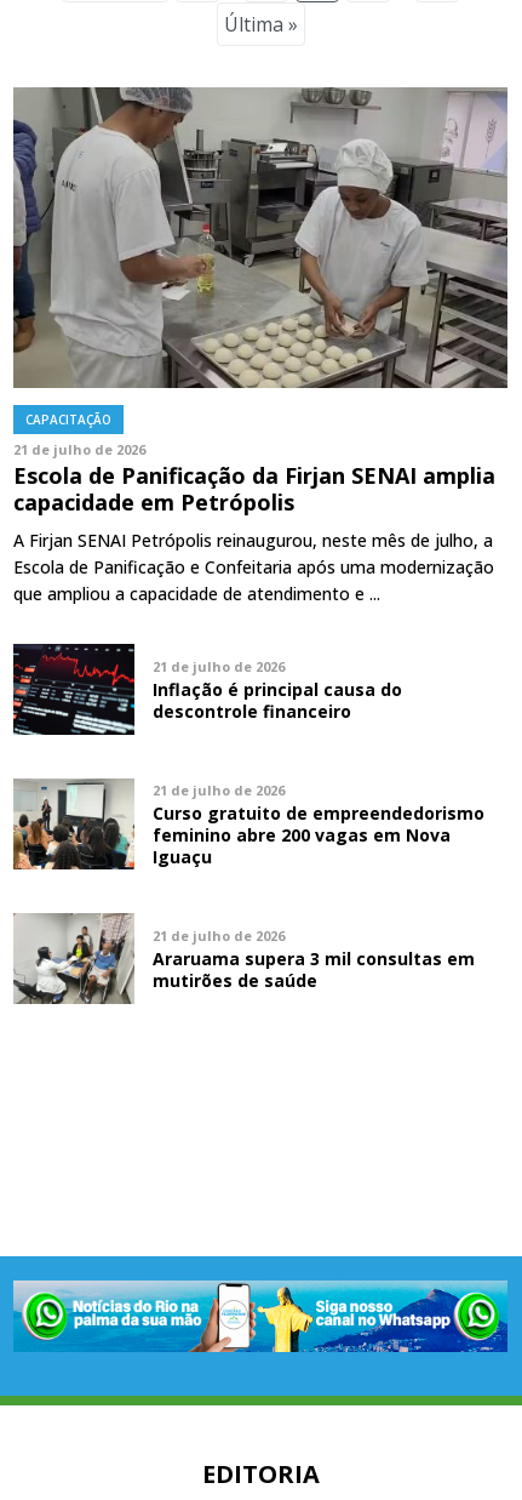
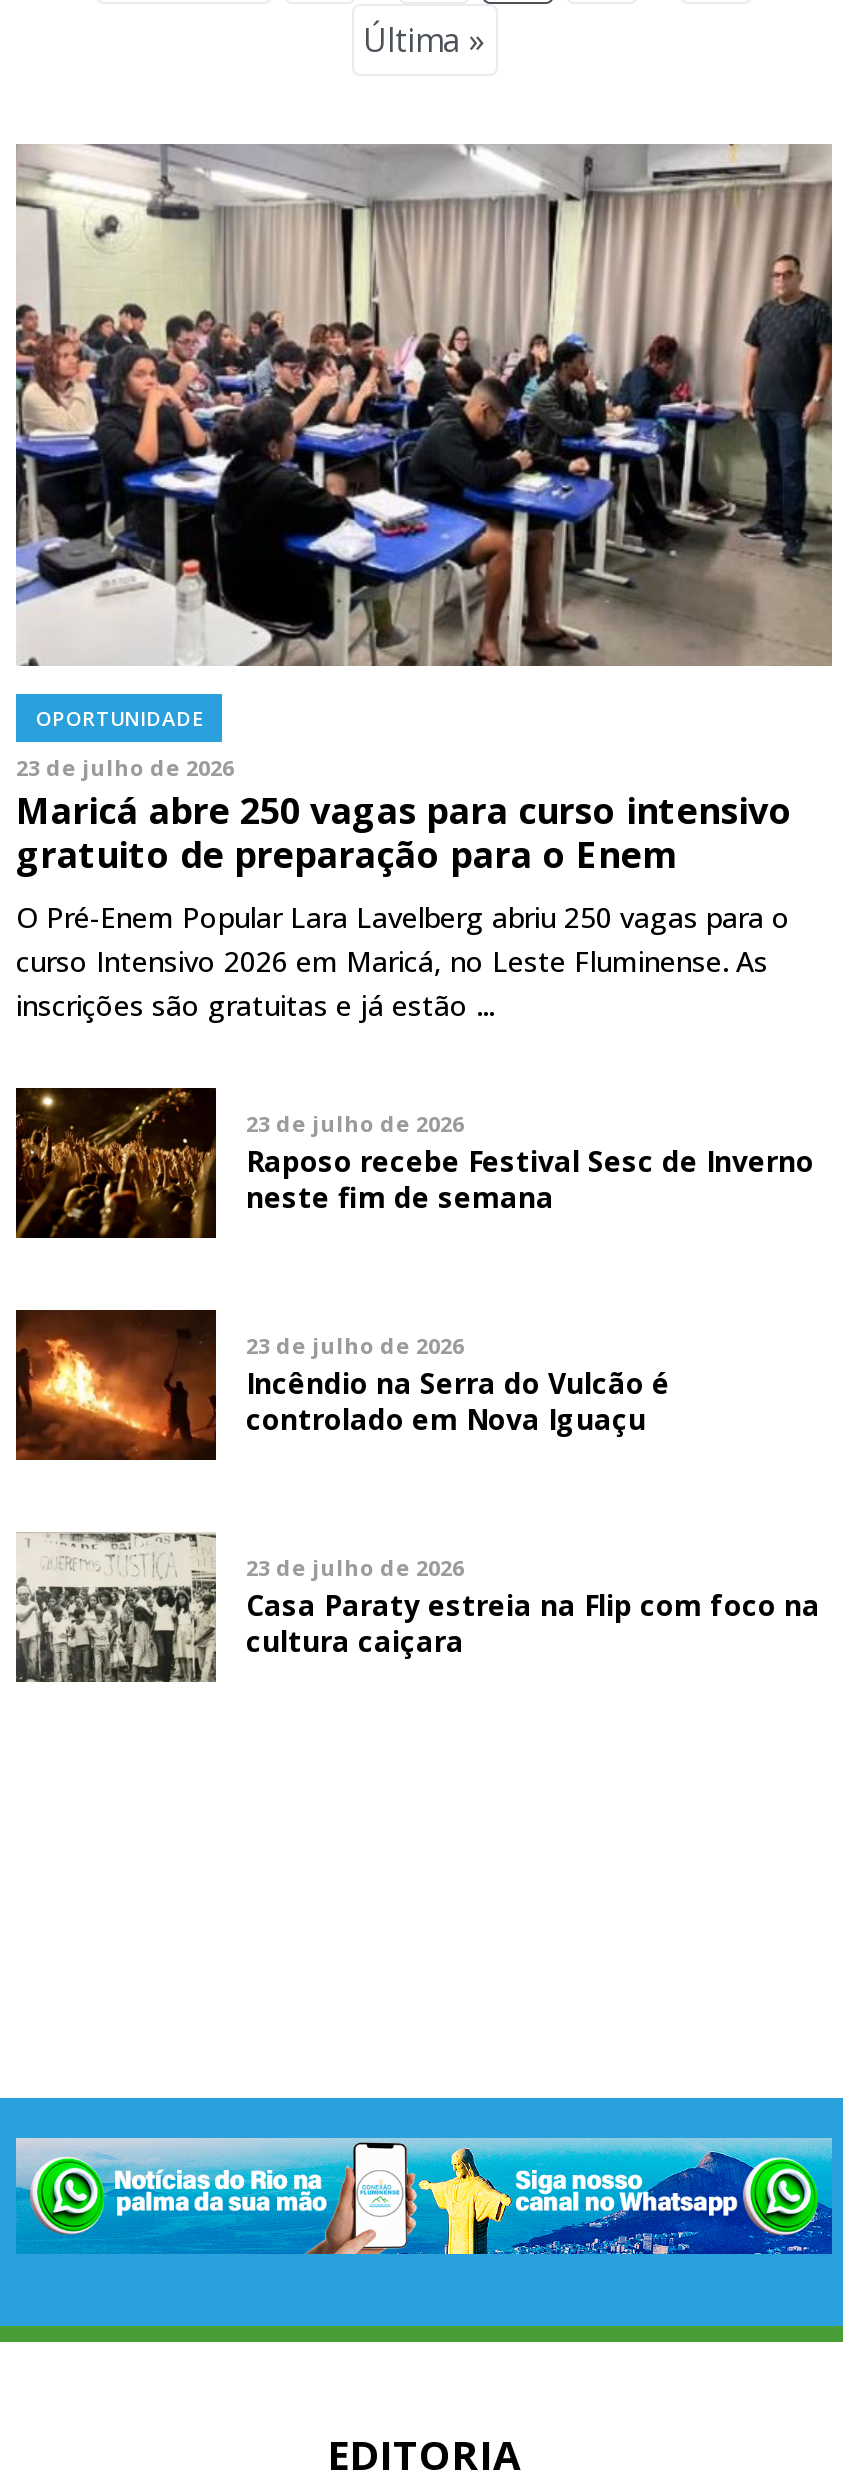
- [image]
- CAPACITAÇÃO
+ [image]
+ OPORTUNIDADE

- 21 de julho de 2026
- Escola de Panificação da Firjan SENAI amplia
- capacidade em Petrópolis
- A Firjan SENAI Petrópolis reinaugurou, neste mês de julho, a
- Escola de Panificação e Confeitaria após uma modernização
- que ampliou a capacidade de atendimento e ...
+ 23 de julho de 2026
+ Maricá abre 250 vagas para curso intensivo
+ gratuito de preparação para o Enem
+ O Pré-Enem Popular Lara Lavelberg abriu 250 vagas para o
+ curso Intensivo 2026 em Maricá, no Leste Fluminense. As
+ inscrições são gratuitas e já estão ...

- [image]
- 21 de julho de 2026
- Inflação é principal causa do
- descontrole financeiro
+ [image]
+ 23 de julho de 2026
+ Raposo recebe Festival Sesc de Inverno
+ neste fim de semana

- [image]
- 21 de julho de 2026
- Curso gratuito de empreendedorismo
- feminino abre 200 vagas em Nova
- Iguaçu
+ [image]
+ 23 de julho de 2026
+ Incêndio na Serra do Vulcão é
+ controlado em Nova Iguaçu

- [image]
- 21 de julho de 2026
- Araruama supera 3 mil consultas em
- mutirões de saúde
+ [image]
+ 23 de julho de 2026
+ Casa Paraty estreia na Flip com foco na
+ cultura caiçara
